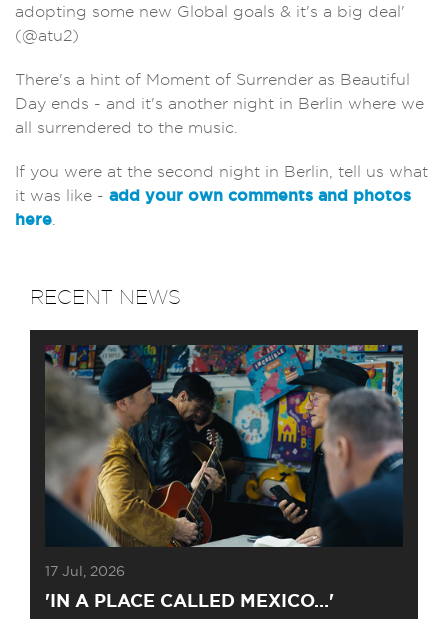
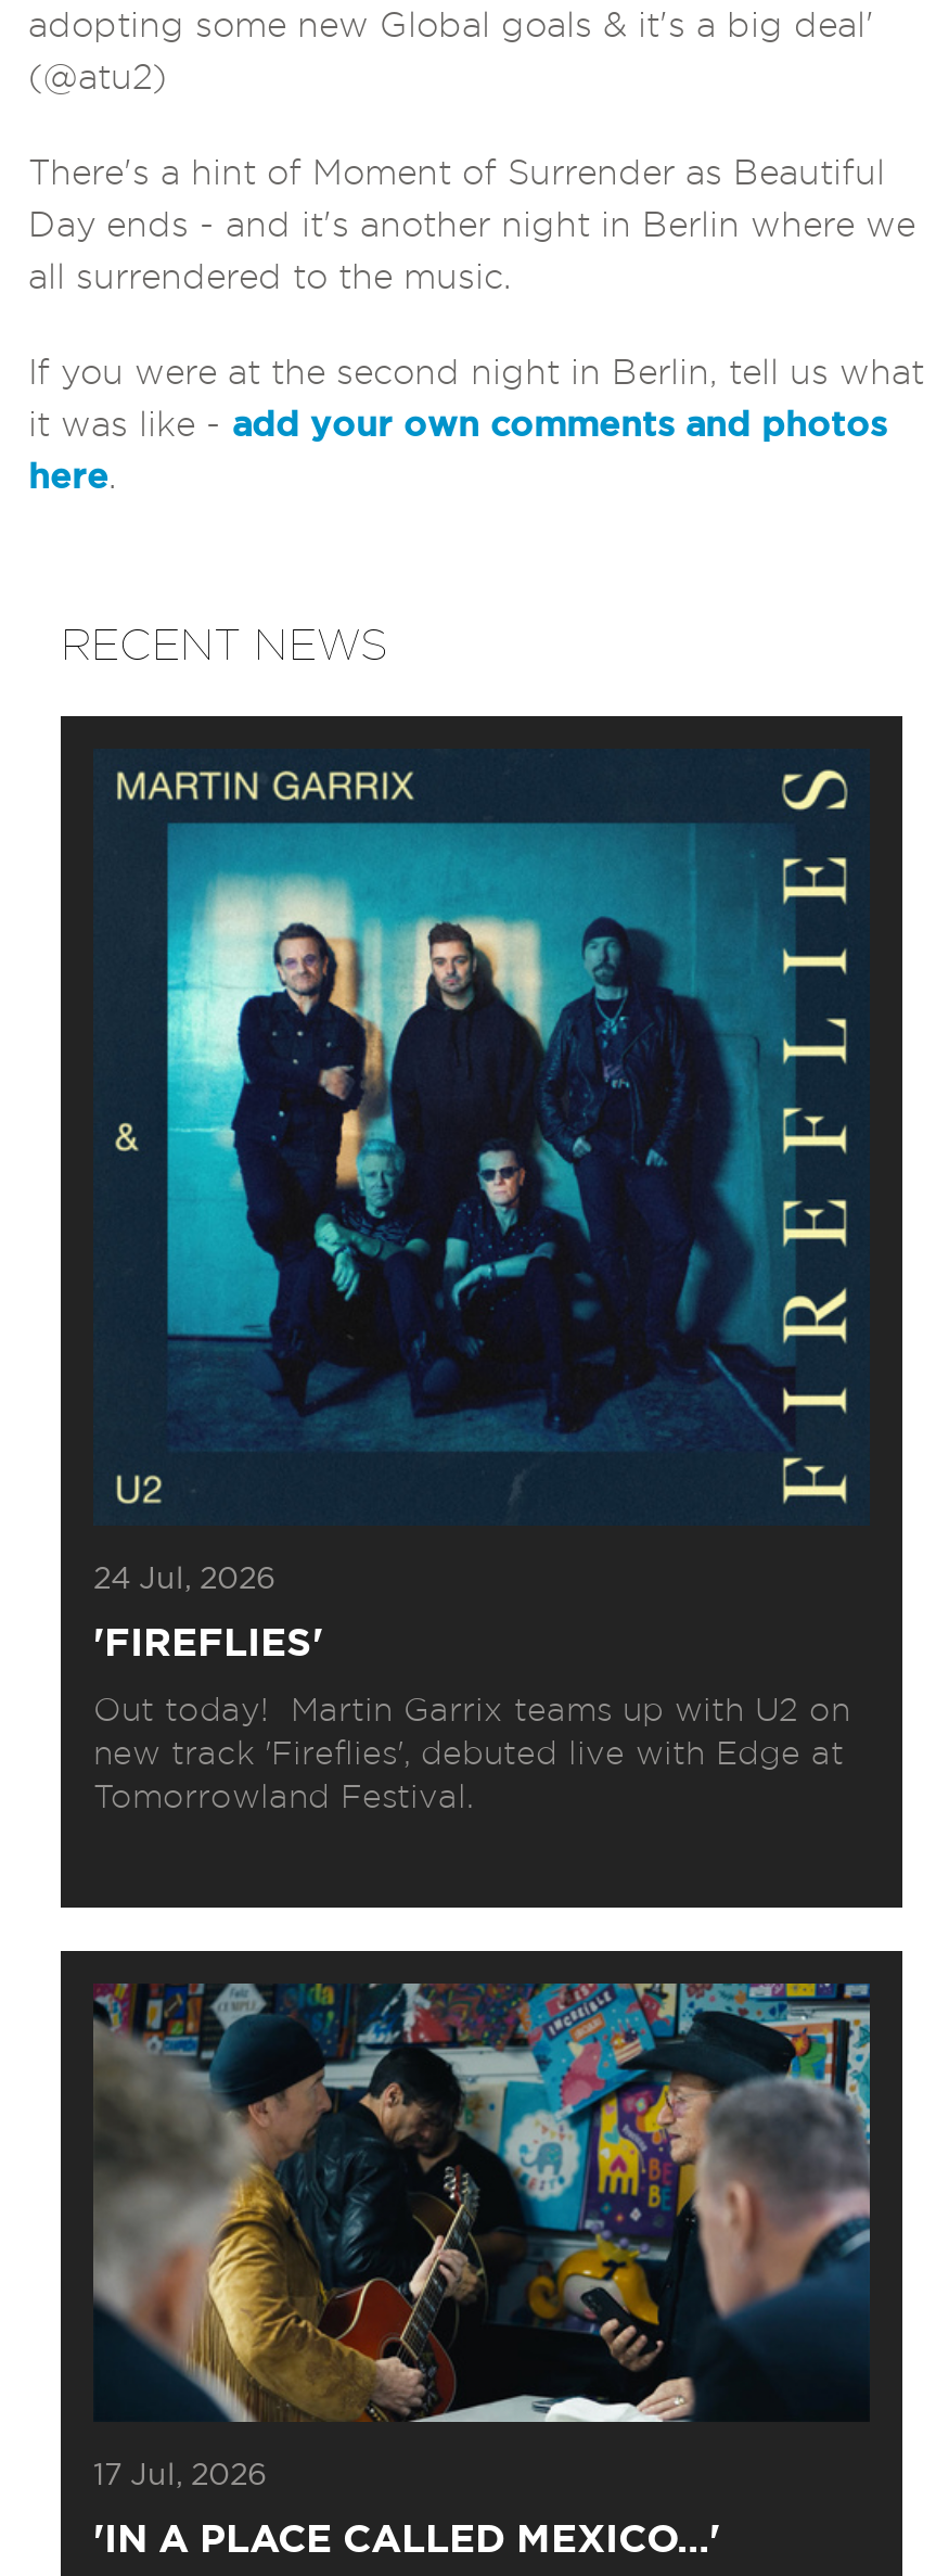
+ [image]
+ 24 Jul, 2026
+ 'FIREFLIES'
+ Out today! Martin Garrix teams up with U2 on
+ new track 'Fireflies', debuted live with Edge at
+ Tomorrowland Festival.
